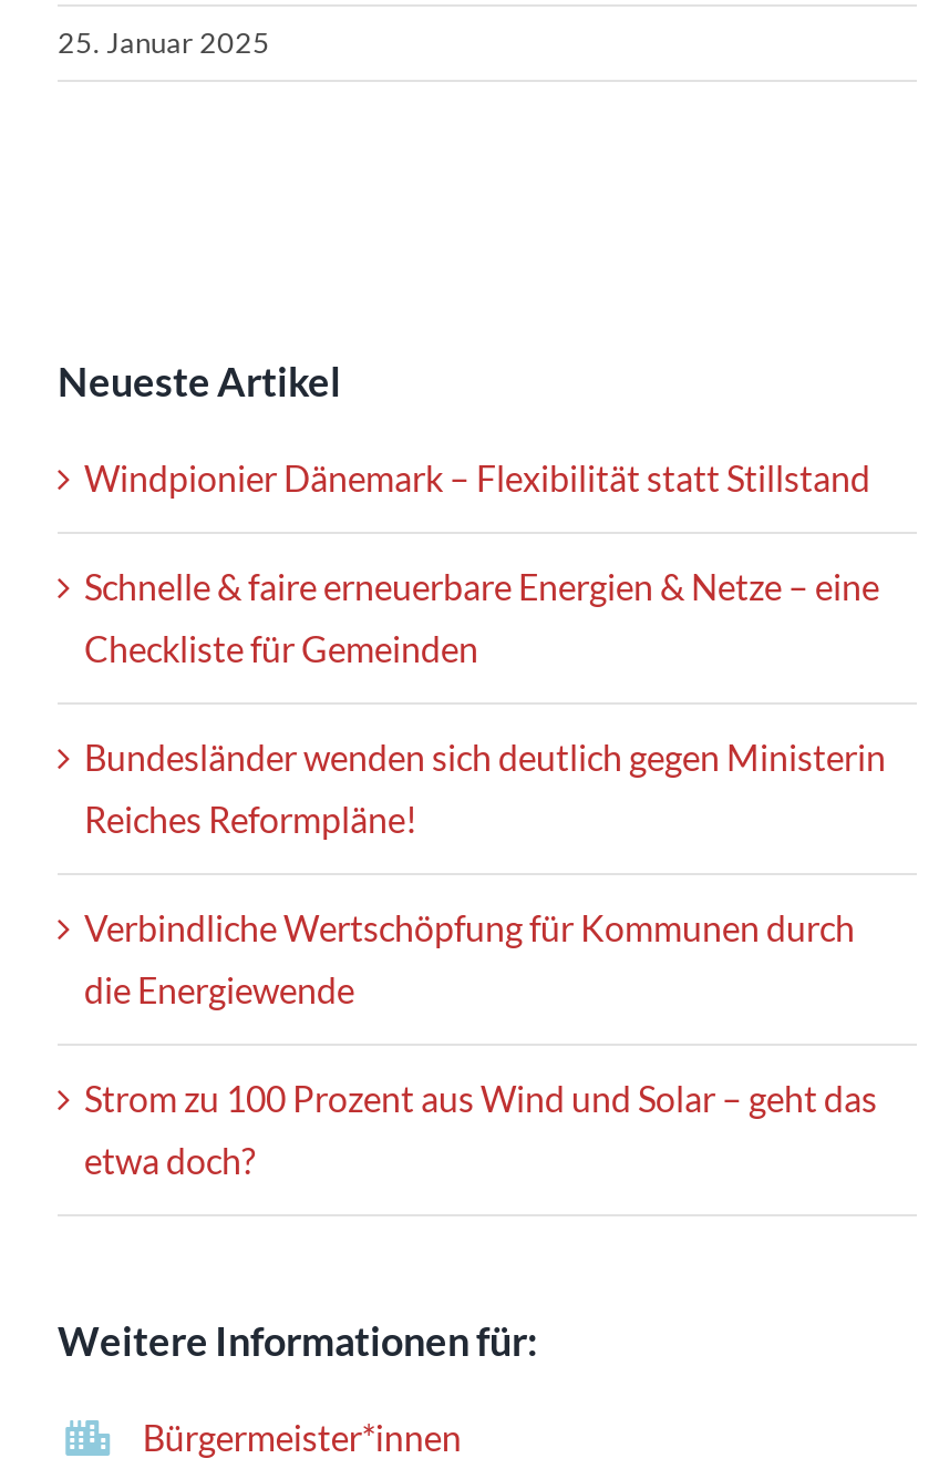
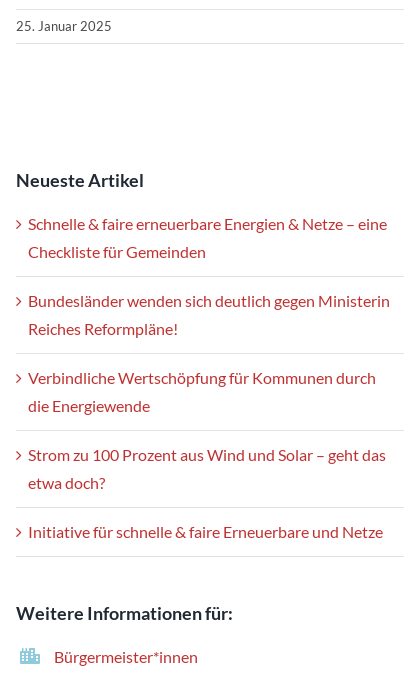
- Windpionier Dänemark – Flexibilität statt Stillstand

moved up: Schnelle & faire erneuerbare Energien & Netze – eine | Checkliste für Gemeinden | Bundesländer wenden sich deutlich gegen Ministerin | Reiches Reformpläne! | Verbindliche Wertschöpfung für Kommunen durch | die Energiewende | Strom zu 100 Prozent aus Wind und Solar – geht das | etwa doch?

+ Initiative für schnelle & faire Erneuerbare und Netze
